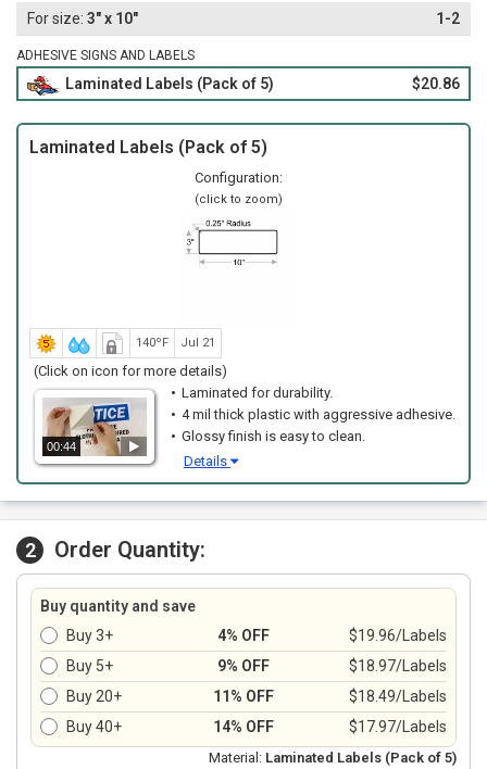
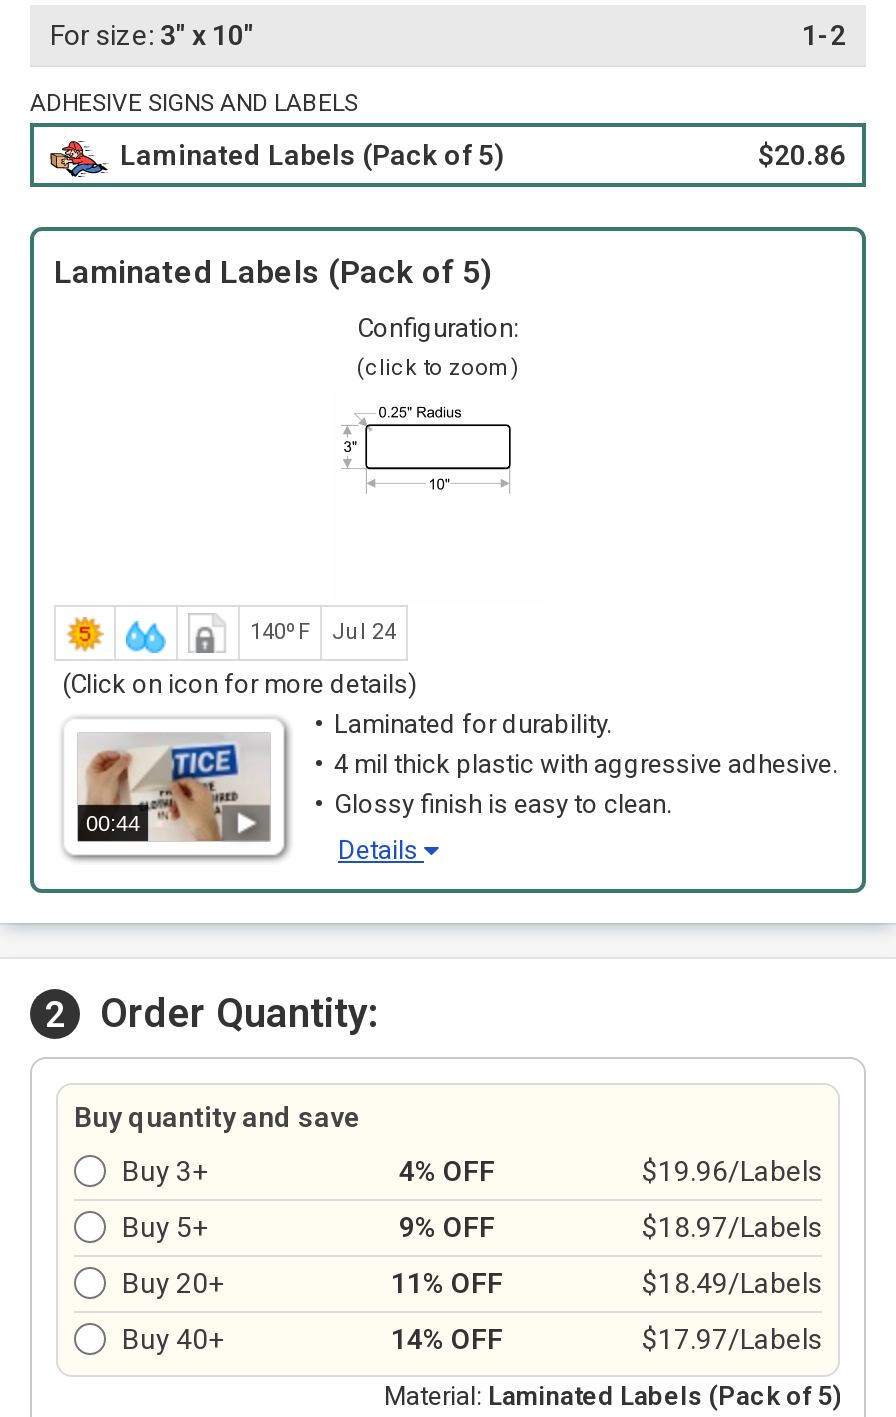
- 140ºF Jul 21
+ 140ºF Jul 24
